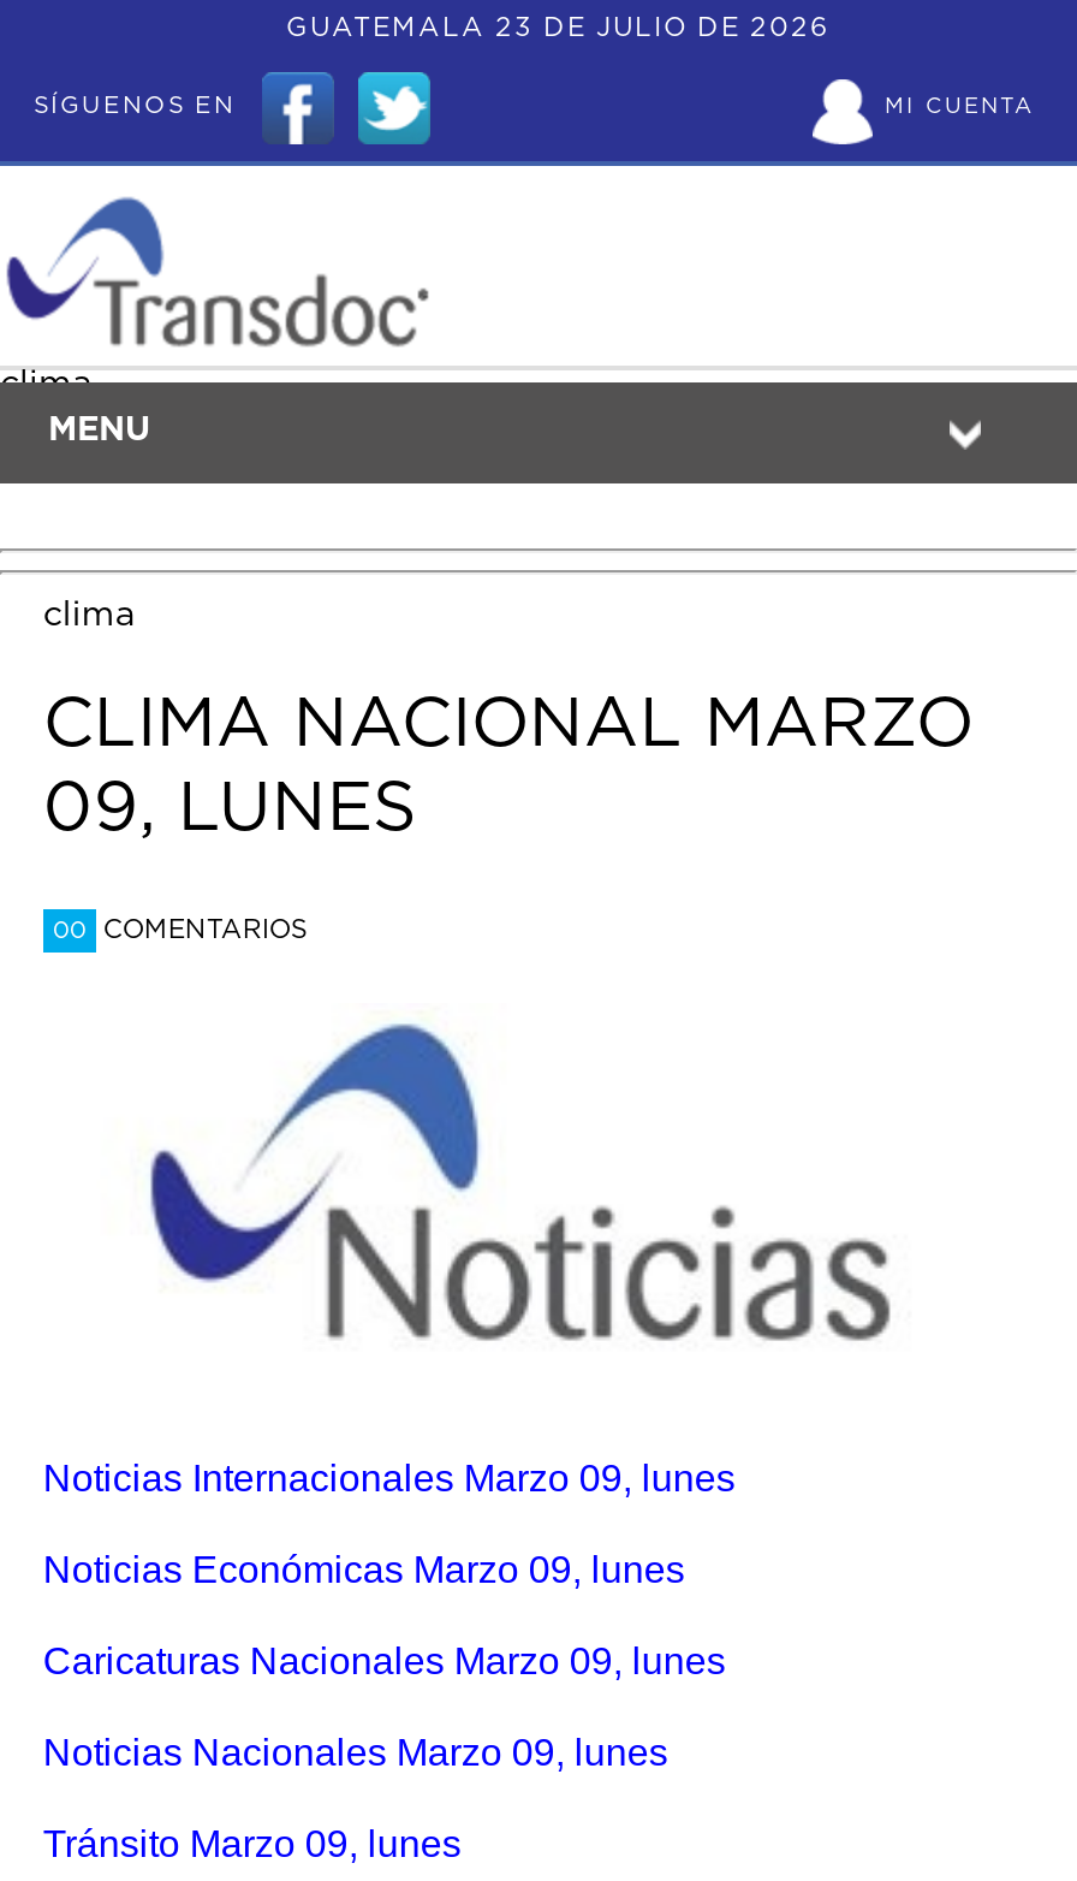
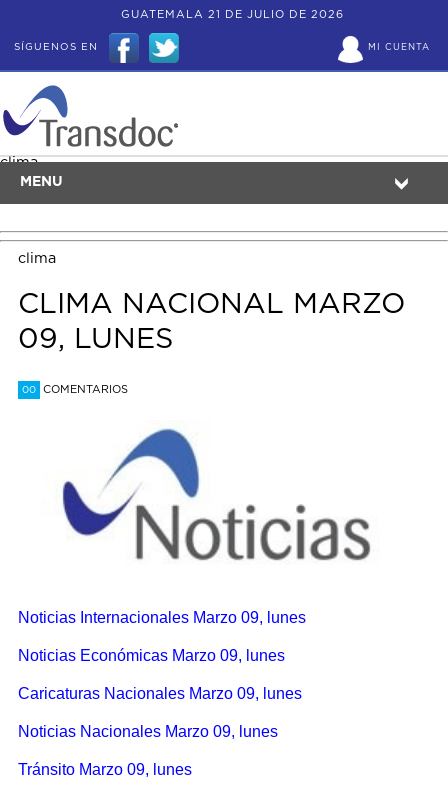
- GUATEMALA 23 DE JULIO DE 2026
+ GUATEMALA 21 DE JULIO DE 2026
